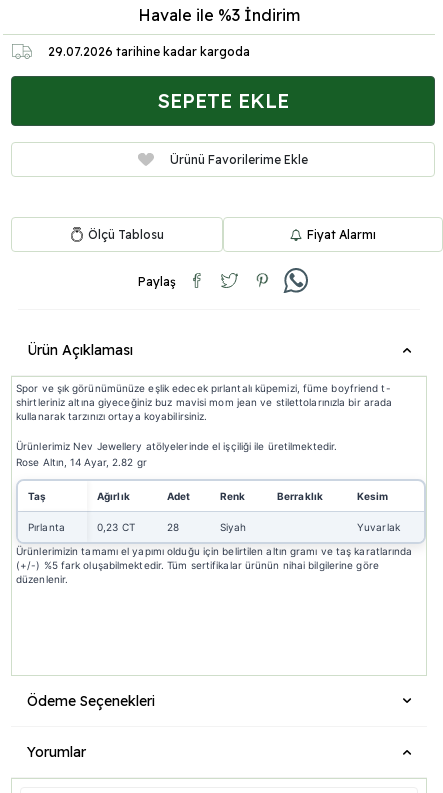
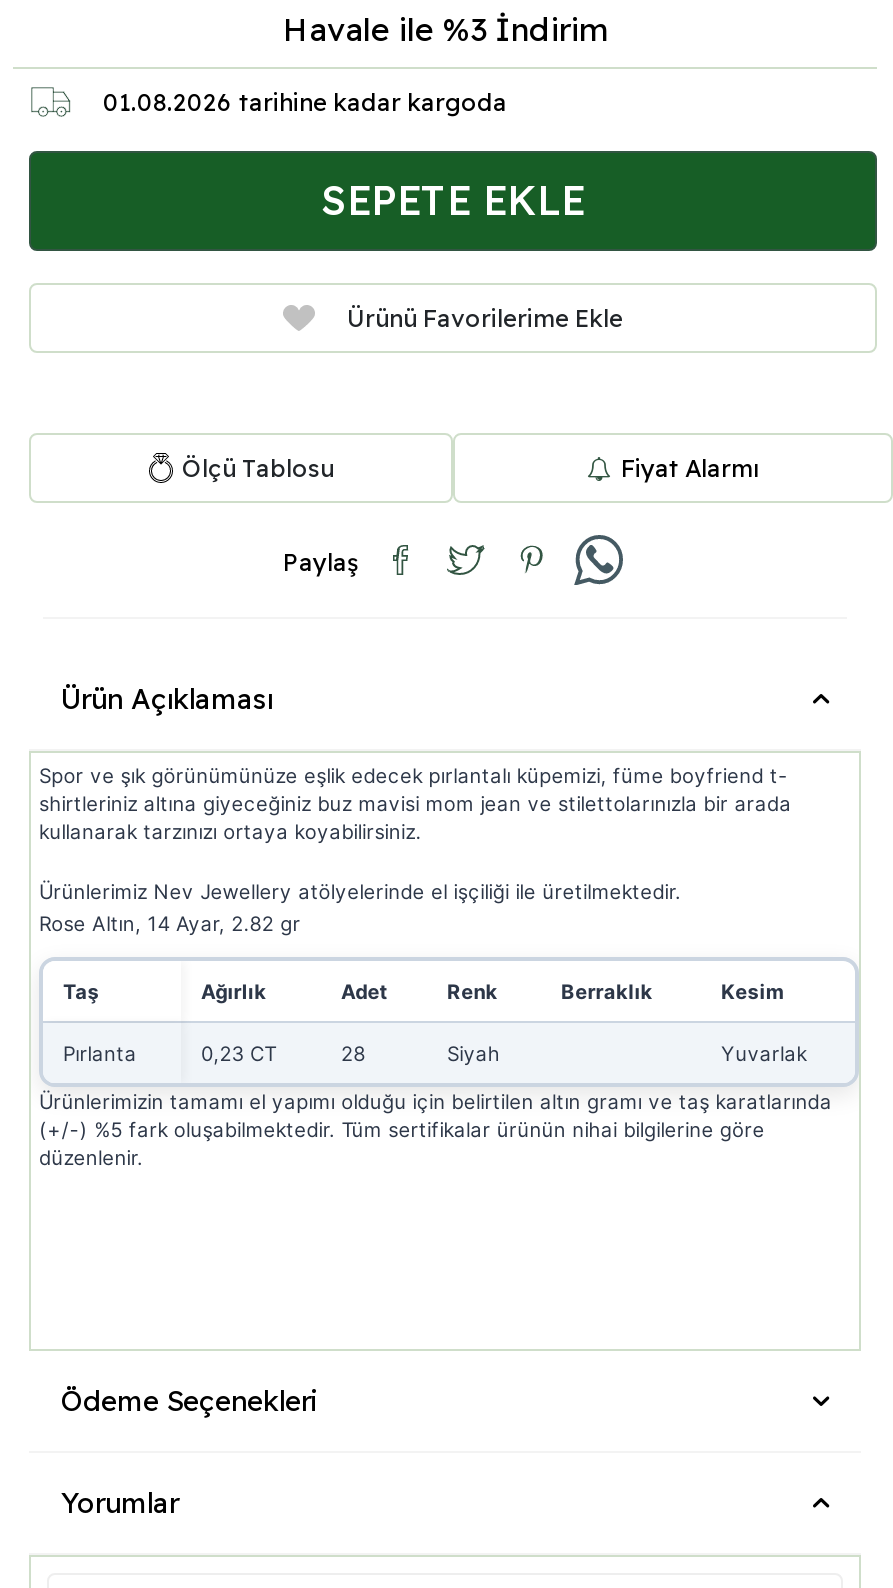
- 29.07.2026 tarihine kadar kargoda
+ 01.08.2026 tarihine kadar kargoda
